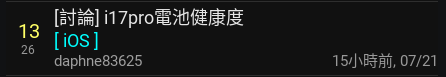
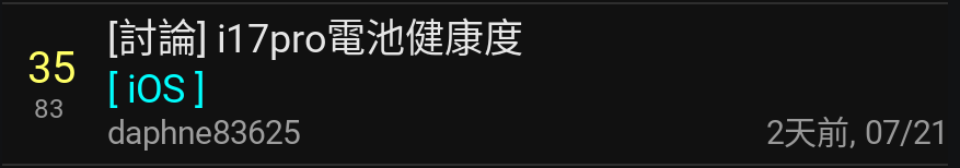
- 13
- 26
+ 35
+ 83

- 15小時前, 07/21
+ 2天前, 07/21
